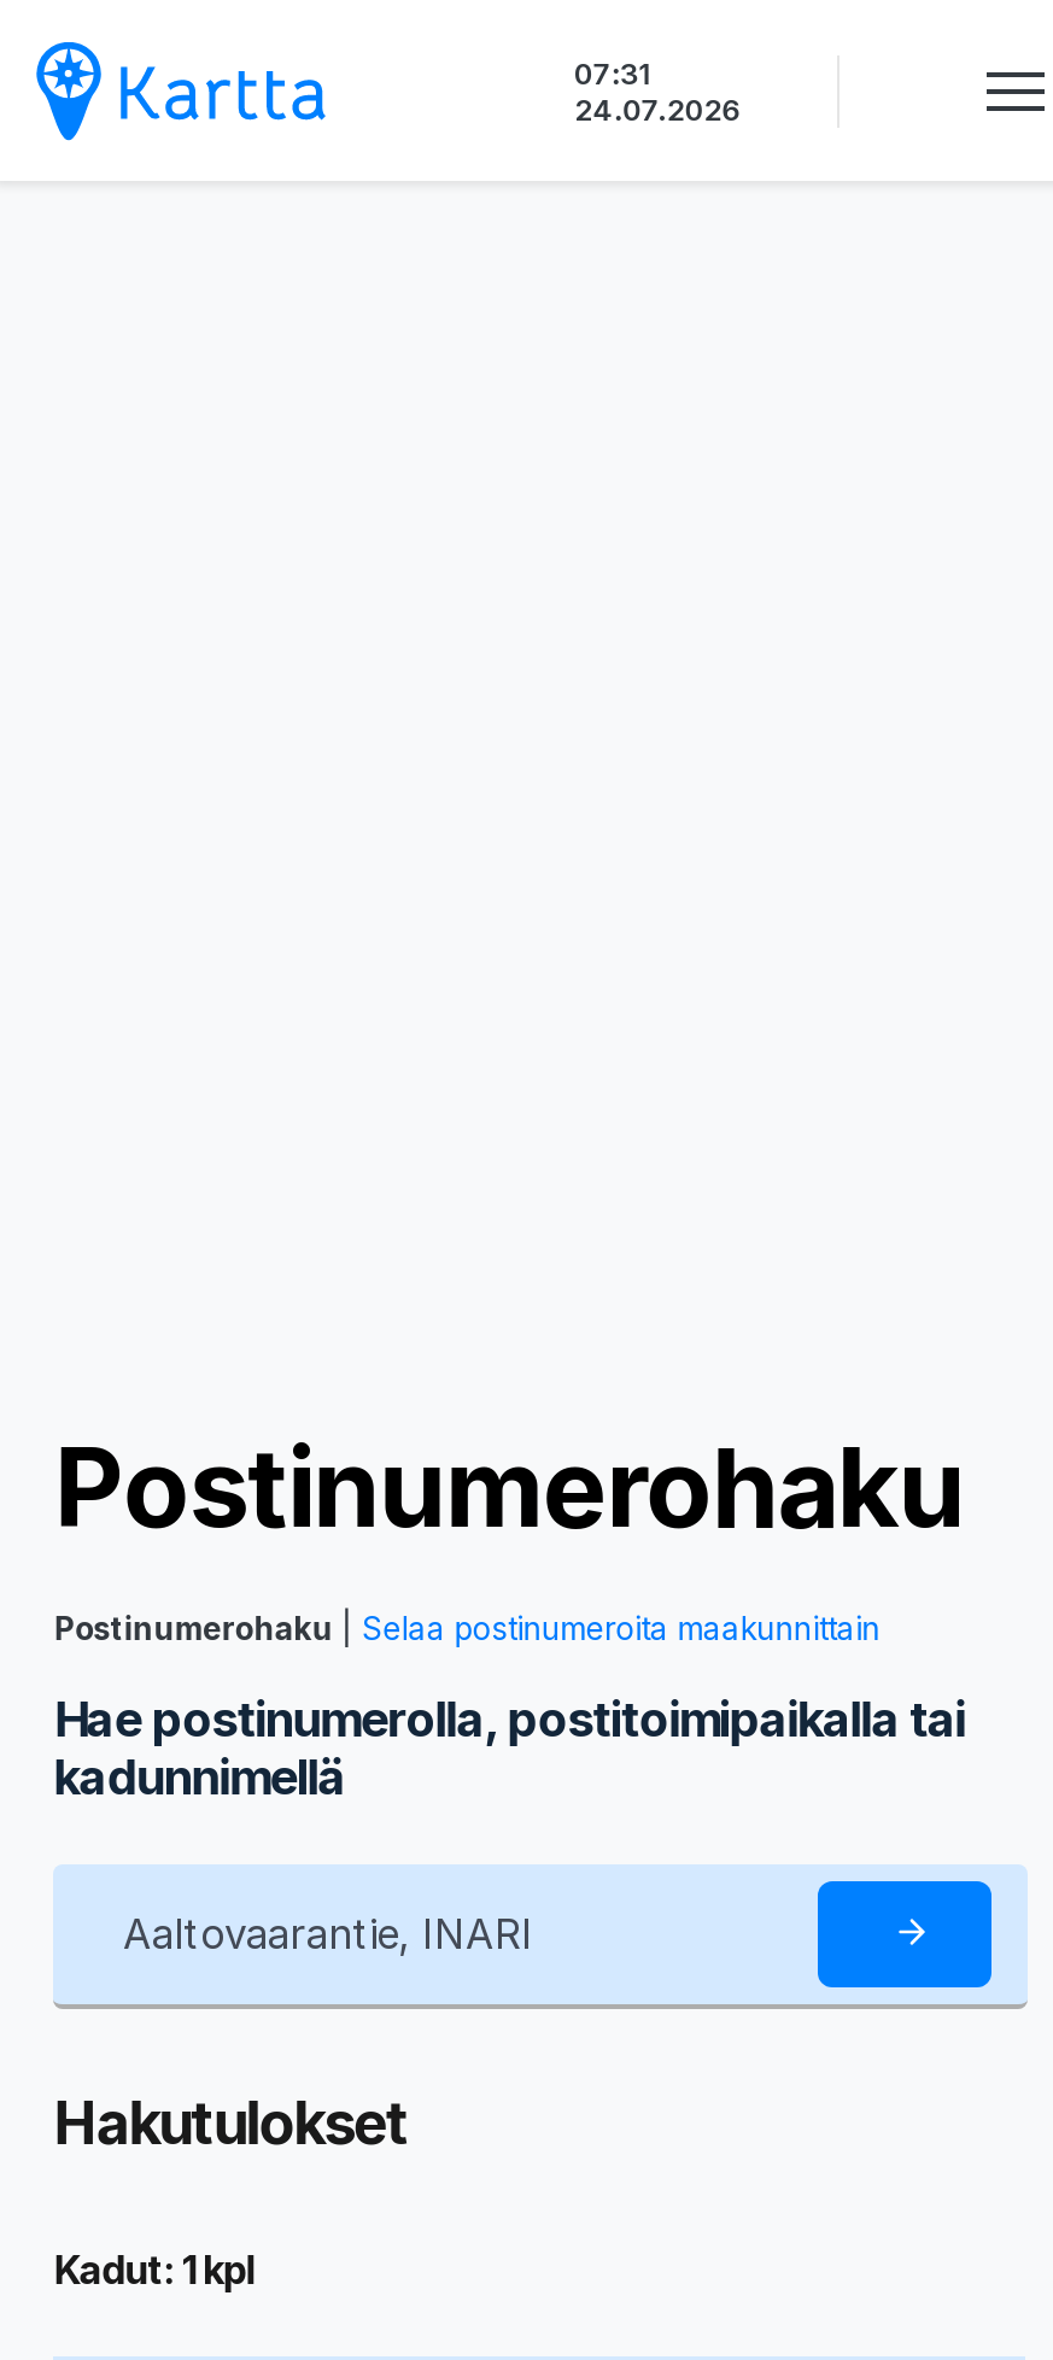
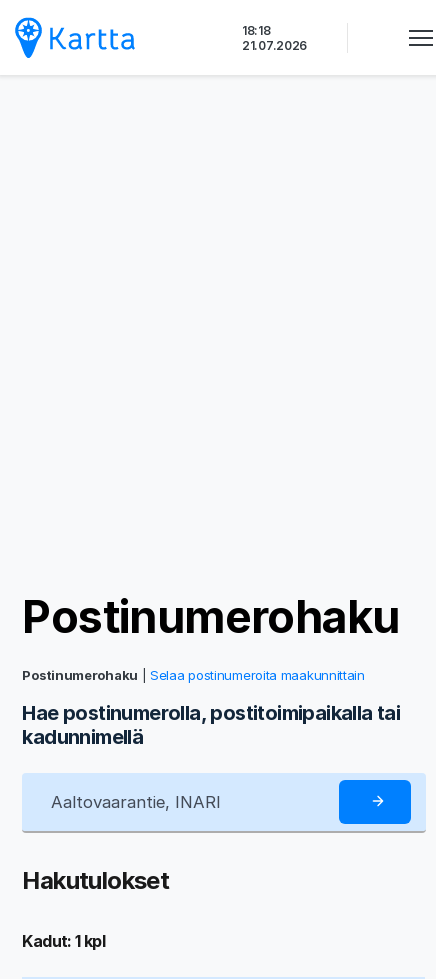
- 07:31
+ 18:18

- 24.07.2026
+ 21.07.2026
